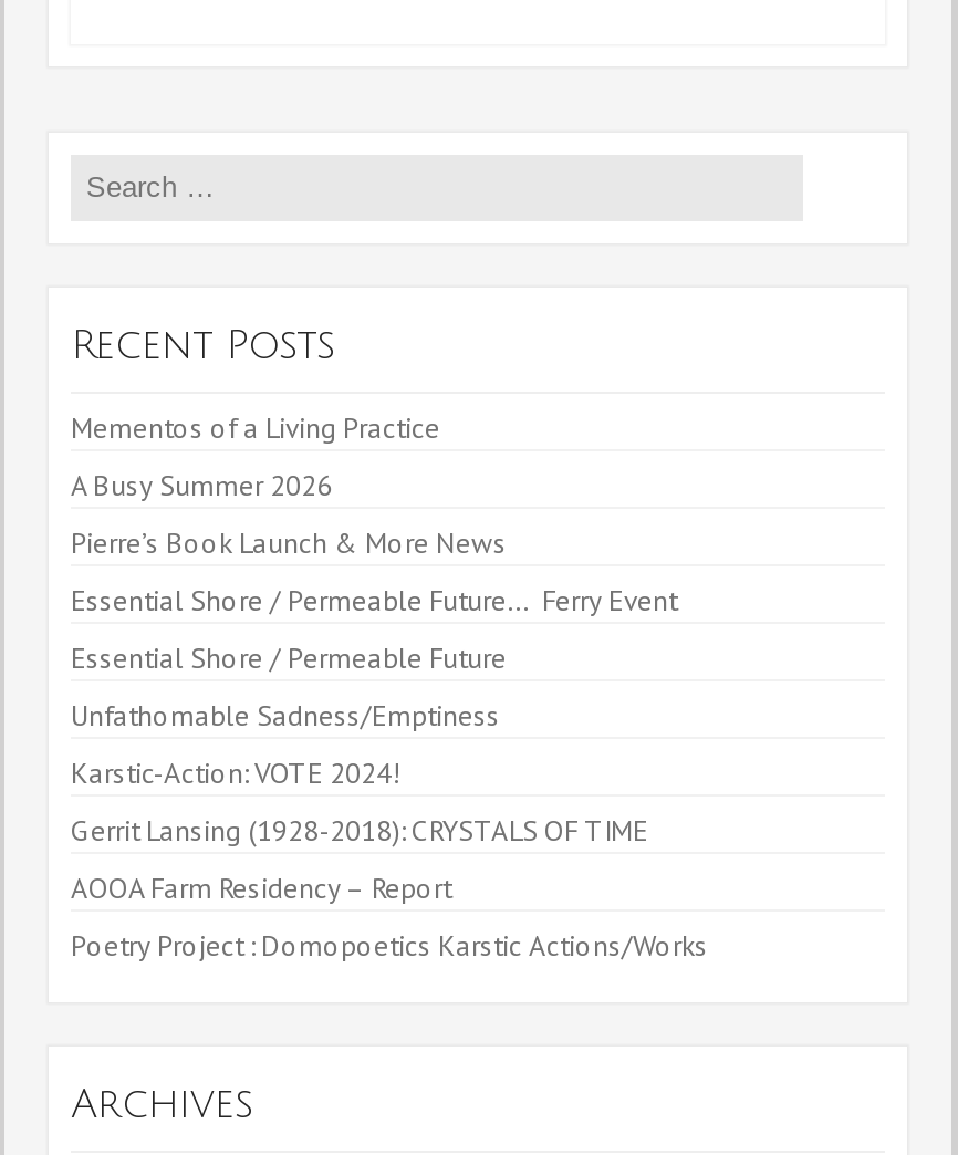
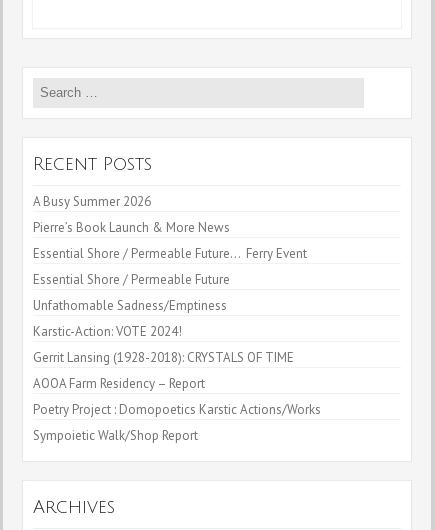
- Mementos of a Living Practice

moved up: A Busy Summer 2026 | Pierre’s Book Launch & More News | Essential Shore / Permeable Future… Ferry Event | ... | AOOA Farm Residency – Report | Poetry Project : Domopoetics Karstic Actions/Works

+ Sympoietic Walk/Shop Report
